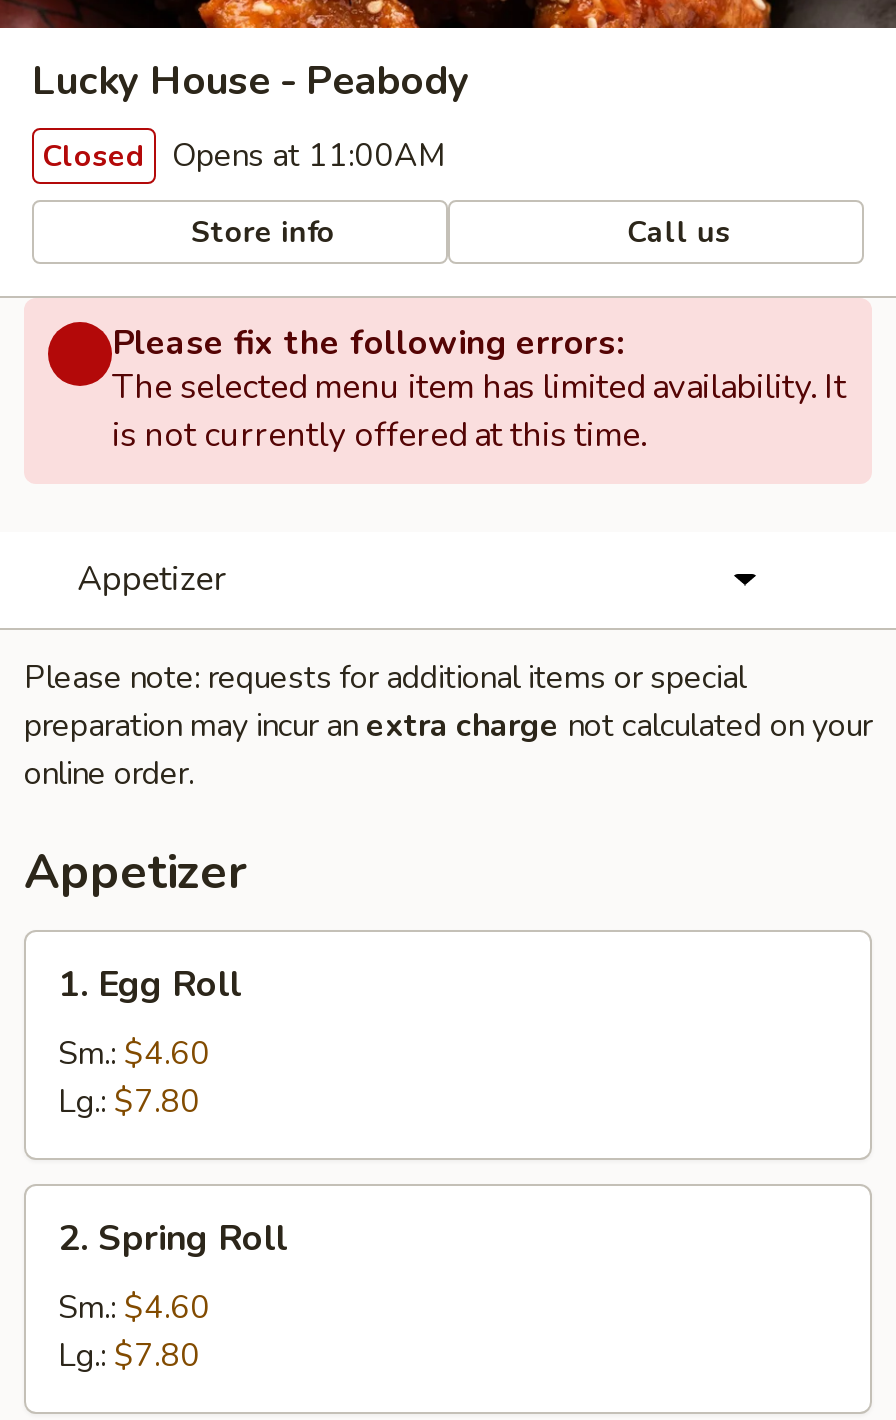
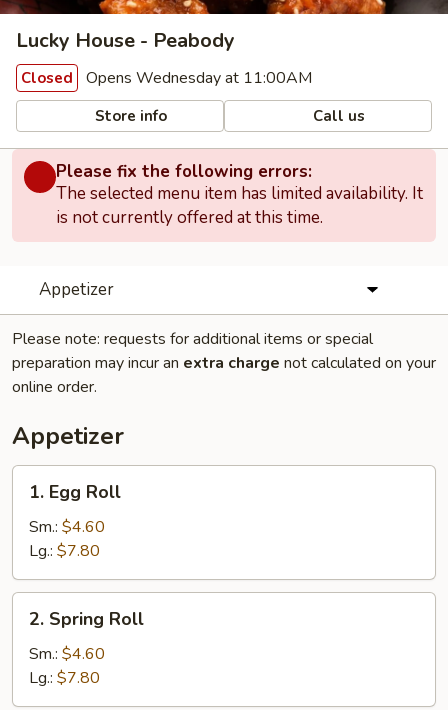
- Closed Opens at 11:00AM
+ Closed Opens Wednesday at 11:00AM
